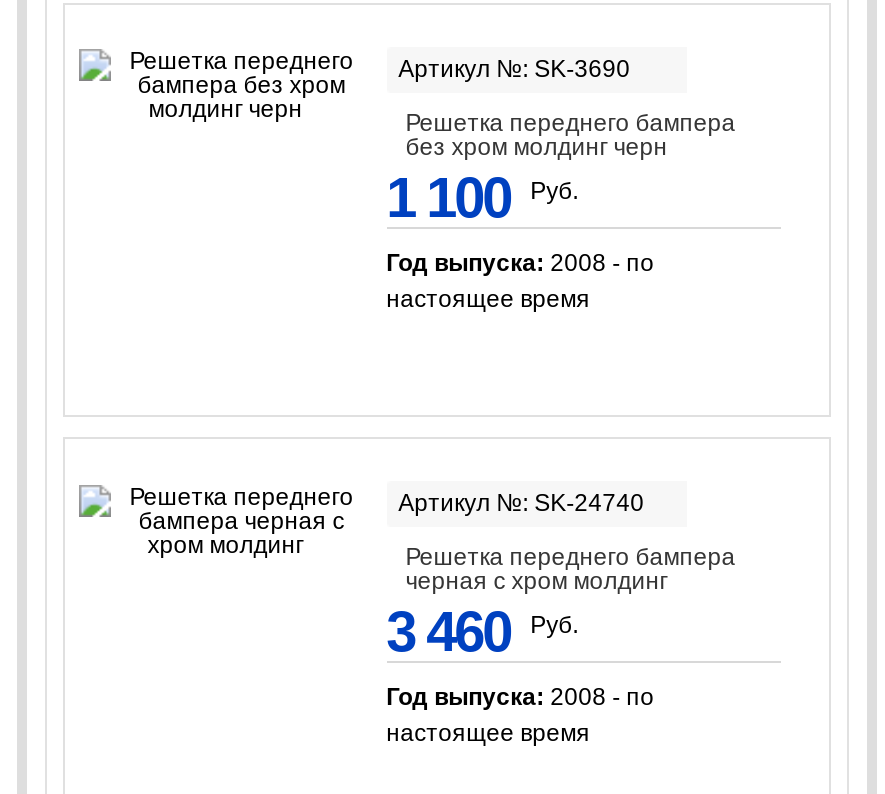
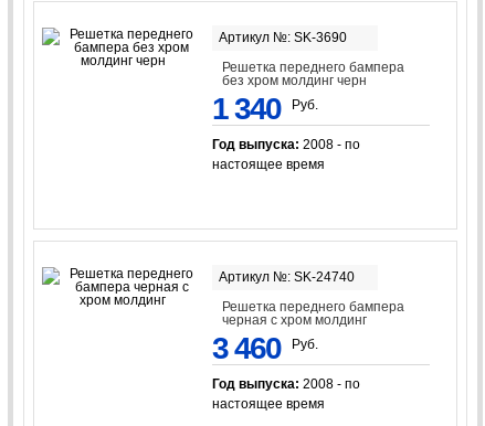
- 1 100 Руб.
+ 1 340 Руб.
